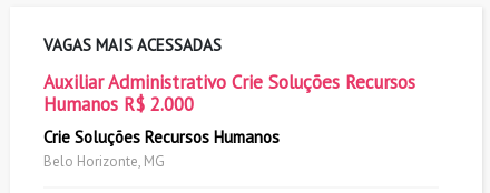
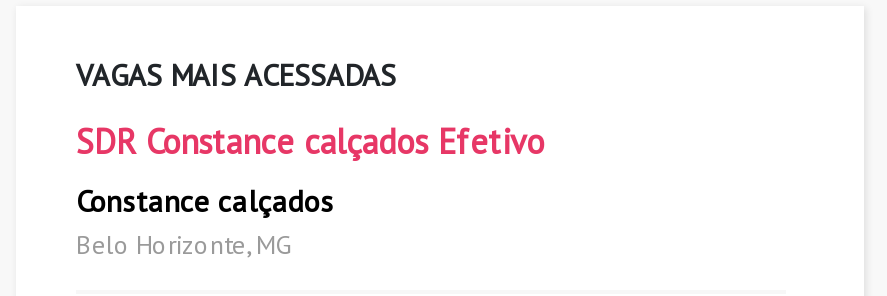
- Auxiliar Administrativo Crie Soluções Recursos
- Humanos R$ 2.000
- Crie Soluções Recursos Humanos
+ SDR Constance calçados Efetivo
+ Constance calçados
